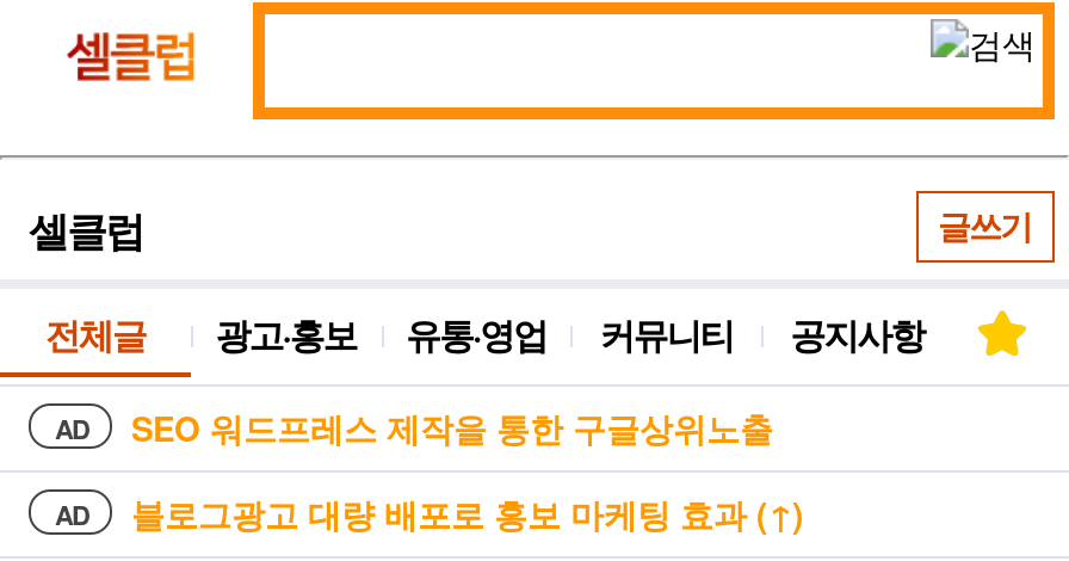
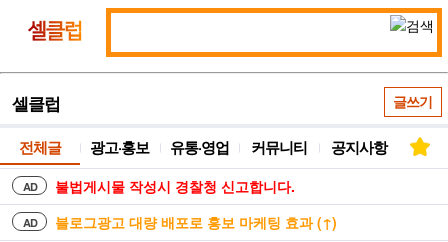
- SEO 워드프레스 제작을 통한 구글상위노출
+ 불법게시물 작성시 경찰청 신고합니다.
